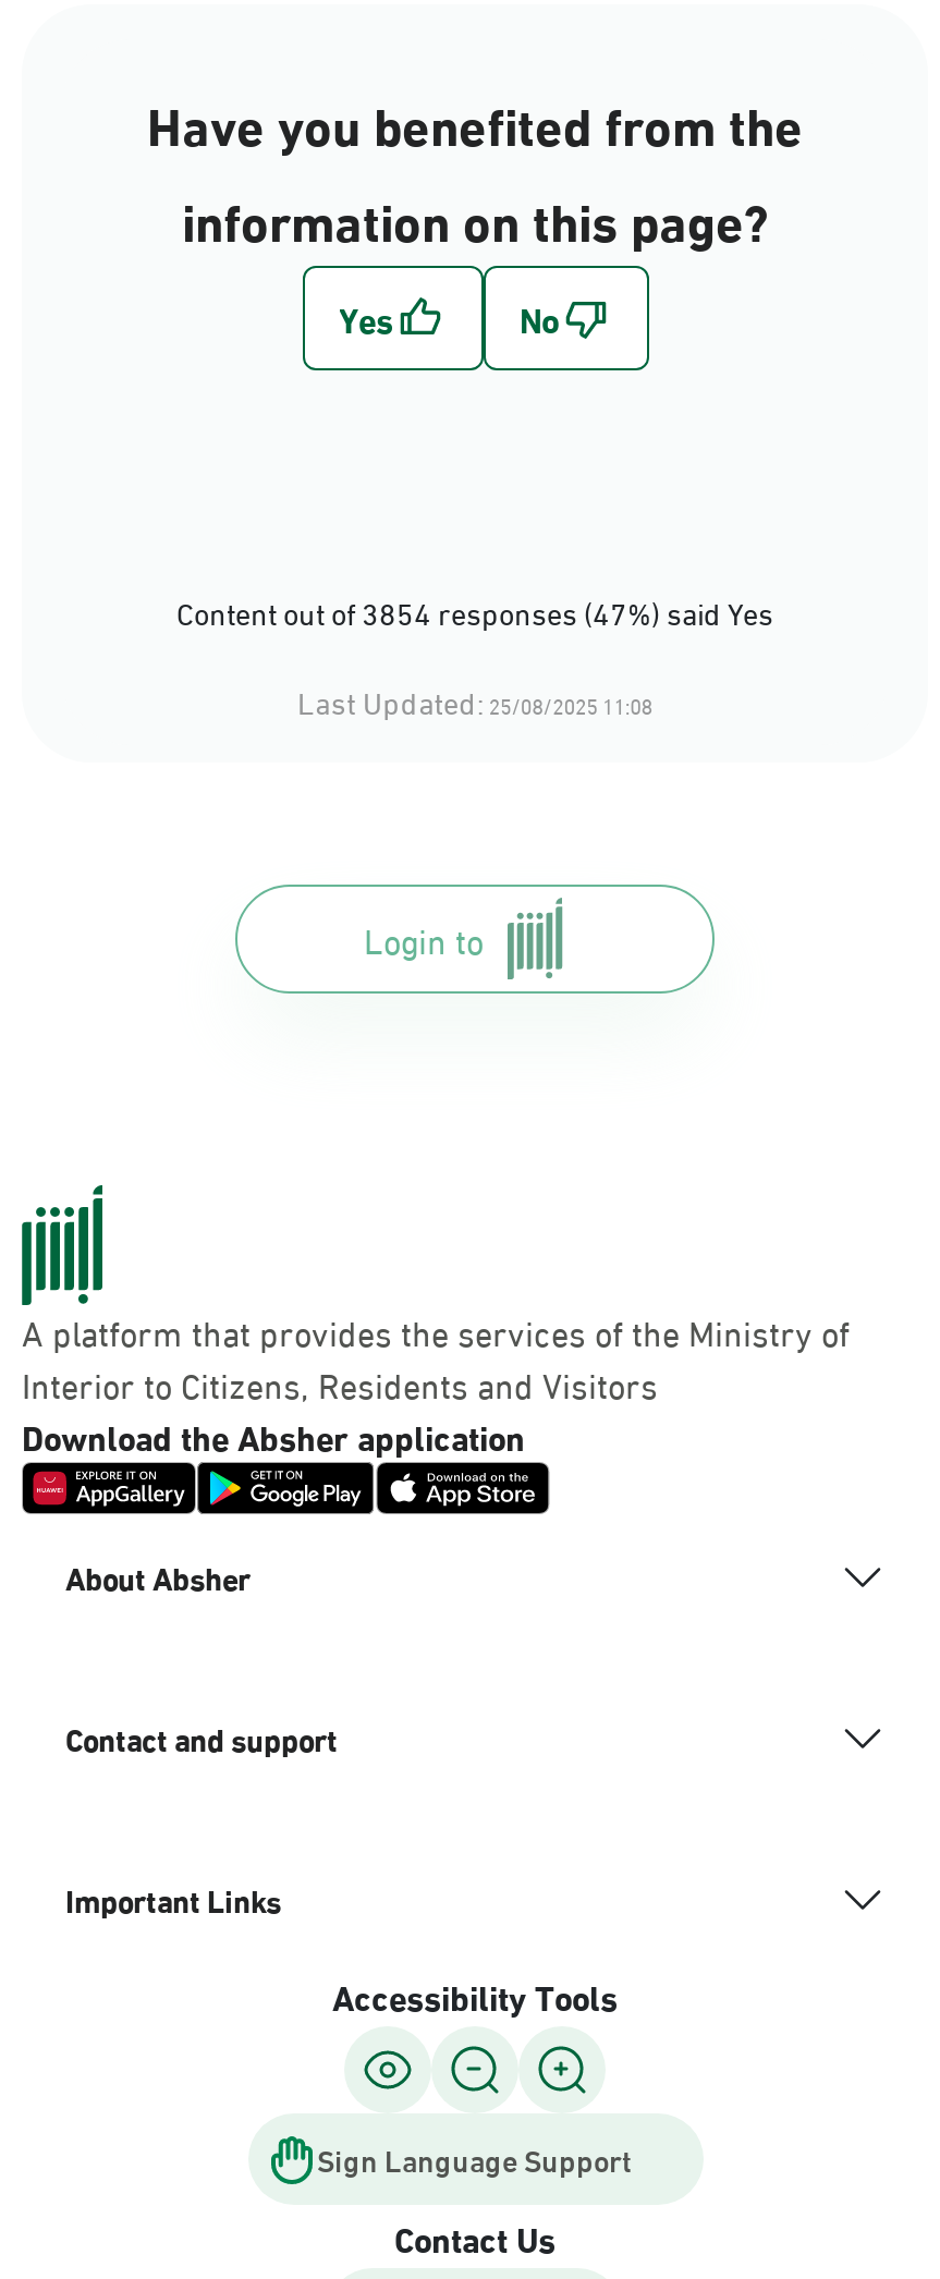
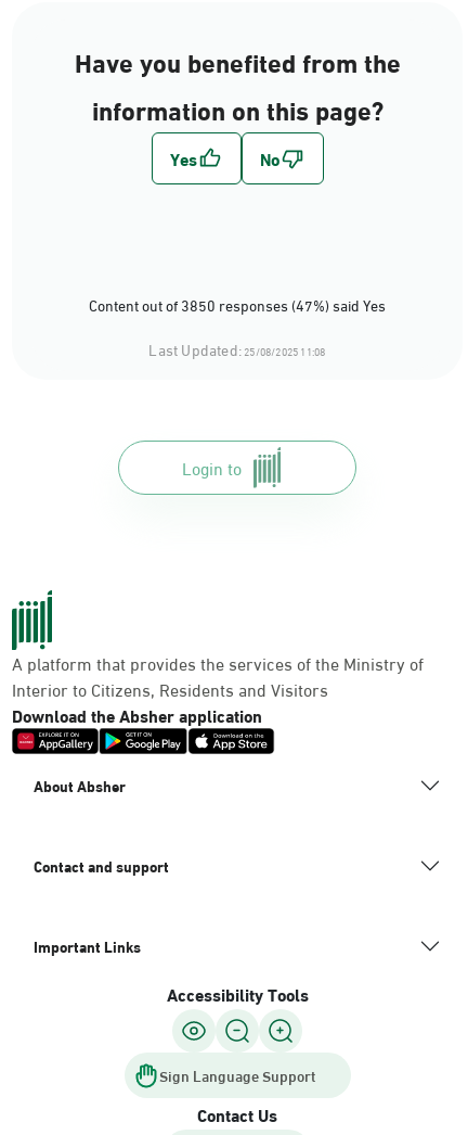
- Content out of 3854 responses (47%) said Yes
+ Content out of 3850 responses (47%) said Yes
